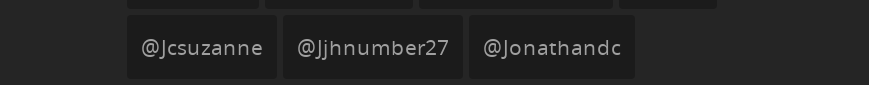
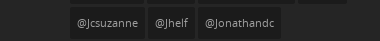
- @jjhnumber27
+ @jhelf
